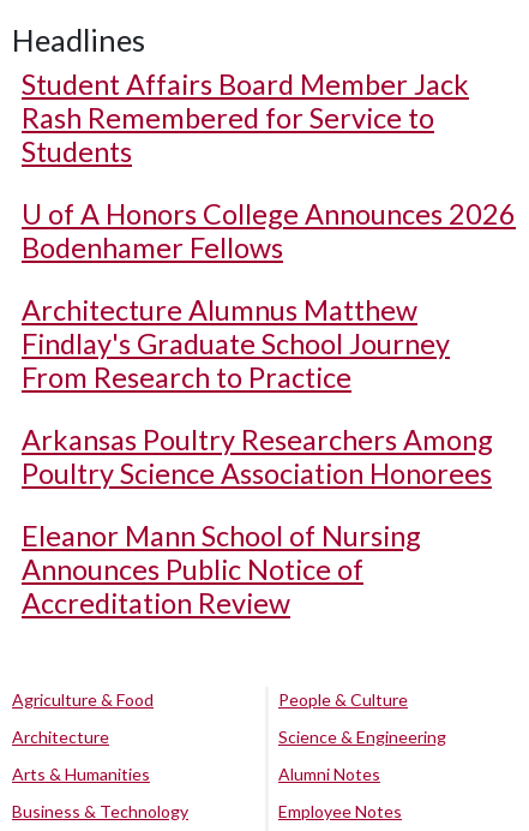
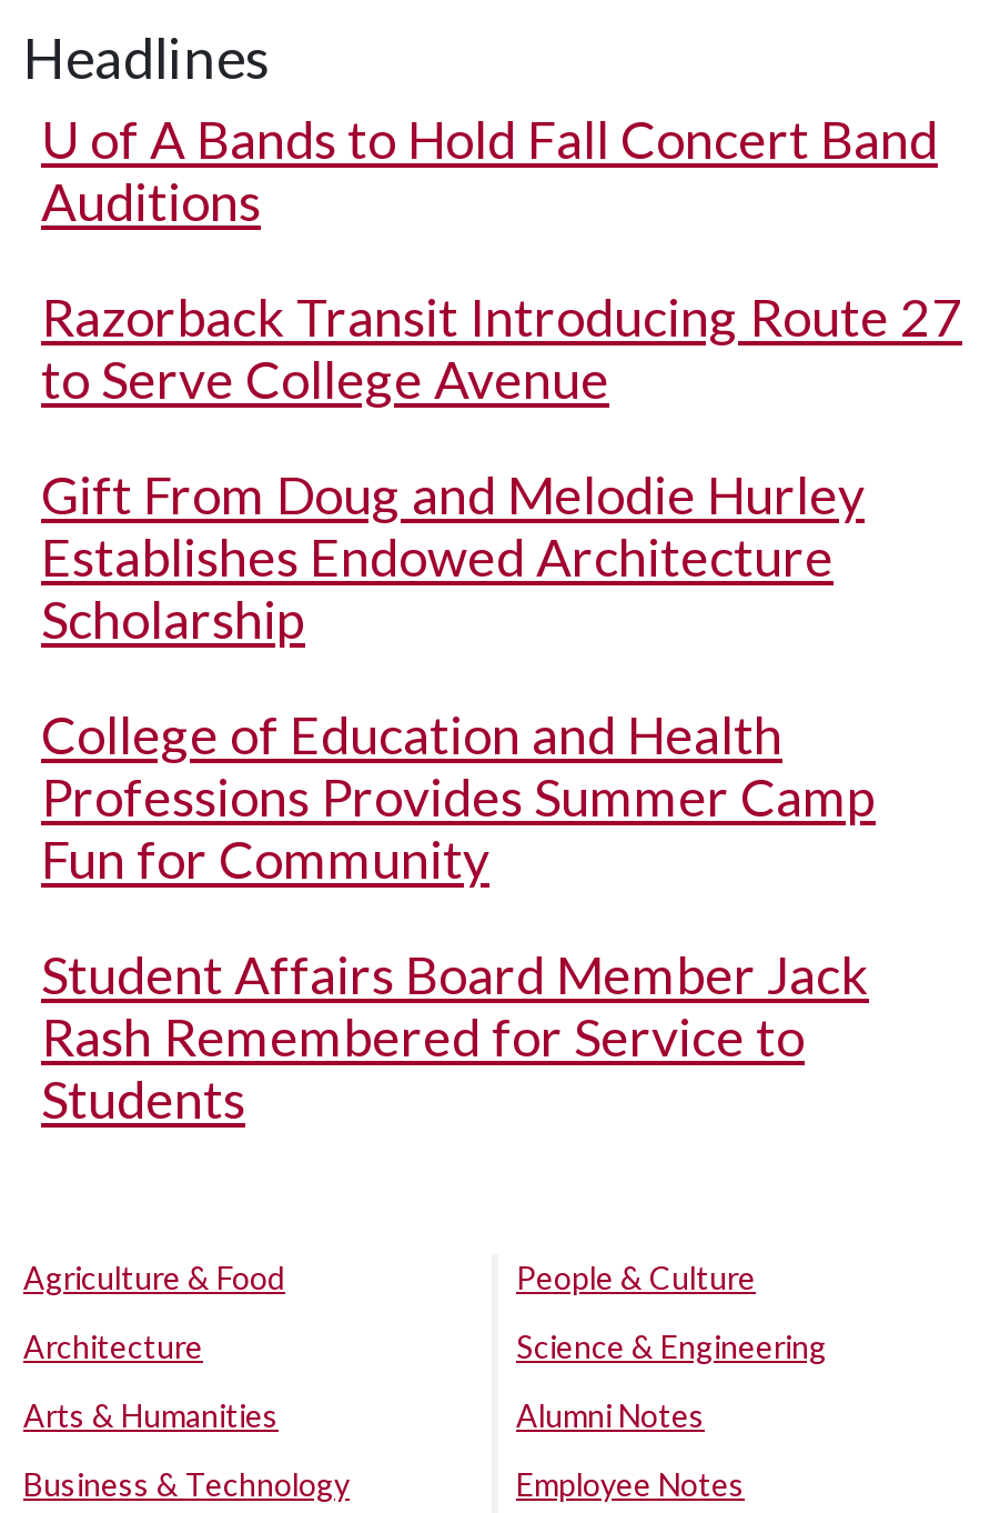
+ U of A Bands to Hold Fall Concert Band
+ Auditions
+ Razorback Transit Introducing Route 27
+ to Serve College Avenue
+ Gift From Doug and Melodie Hurley
+ Establishes Endowed Architecture
+ Scholarship
+ College of Education and Health
+ Professions Provides Summer Camp
+ Fun for Community

moved down: Student Affairs Board Member Jack | Rash Remembered for Service to | Students

- U of A Honors College Announces 2026
- Bodenhamer Fellows
- Architecture Alumnus Matthew
- Findlay's Graduate School Journey
- From Research to Practice
- Arkansas Poultry Researchers Among
- Poultry Science Association Honorees
- Eleanor Mann School of Nursing
- Announces Public Notice of
- Accreditation Review
